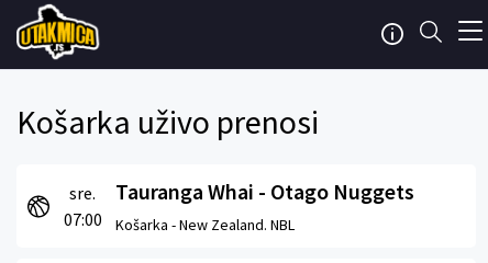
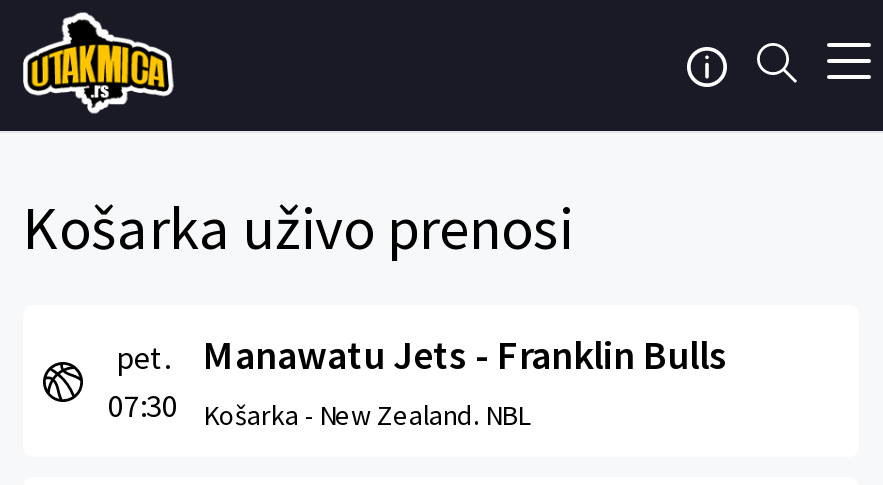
- sre.
- 07:00
+ pet.
+ 07:30

- Tauranga Whai - Otago Nuggets
+ Manawatu Jets - Franklin Bulls
